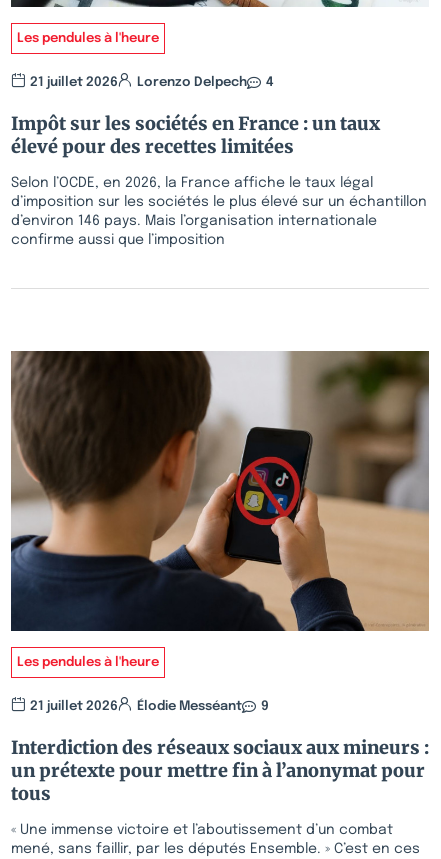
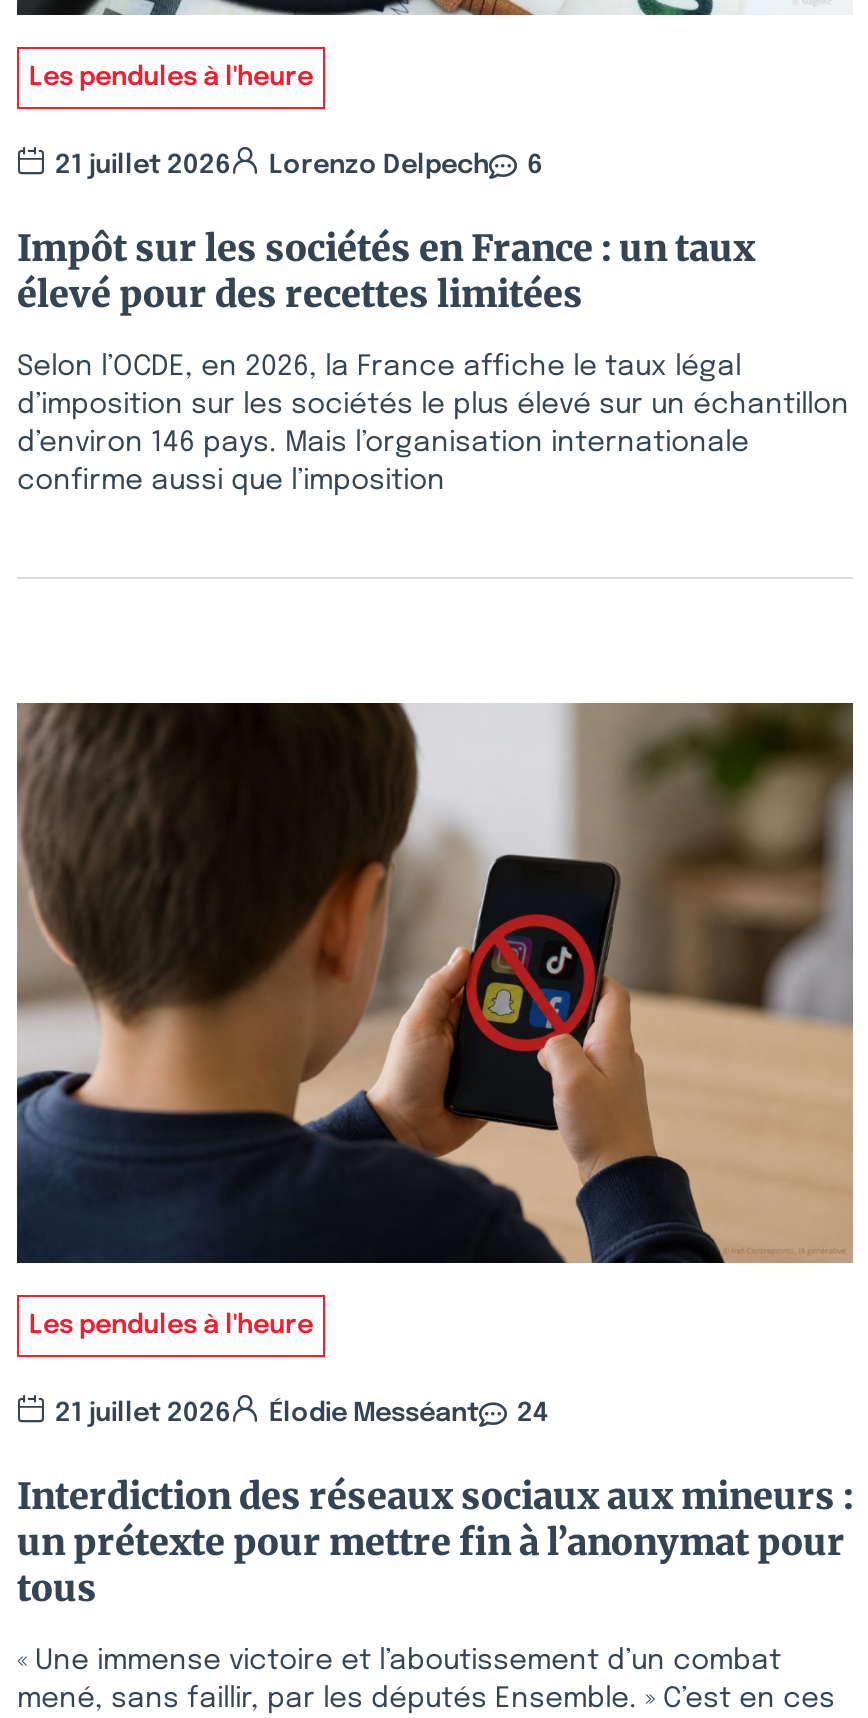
- 21 juillet 2026 Lorenzo Delpech 4
+ 21 juillet 2026 Lorenzo Delpech 6

- 21 juillet 2026 Élodie Messéant 9
+ 21 juillet 2026 Élodie Messéant 24
